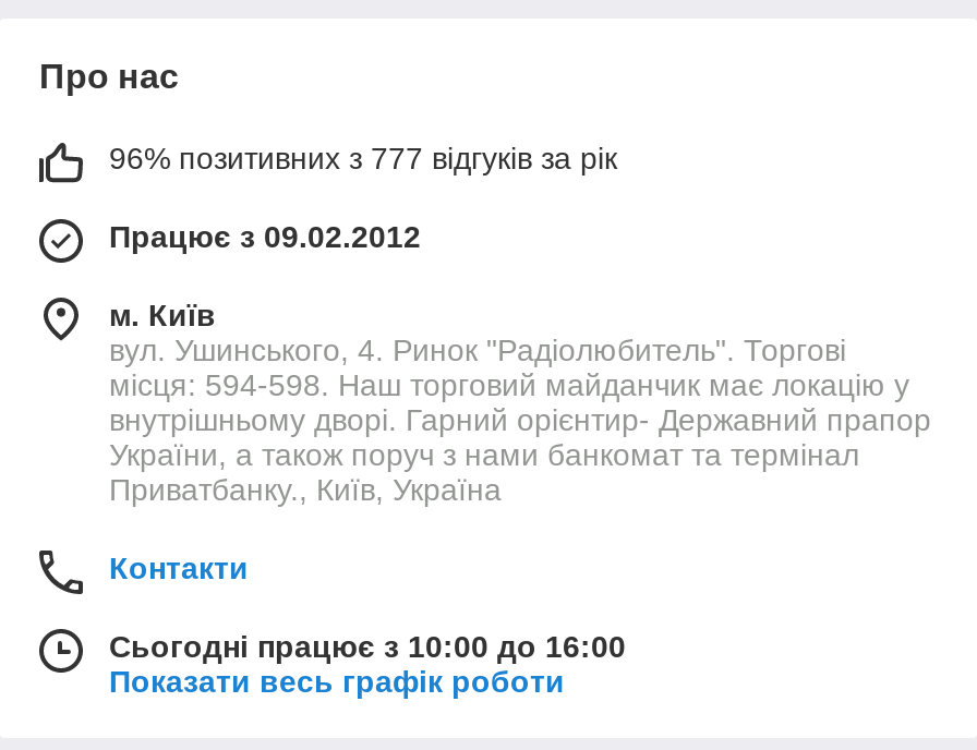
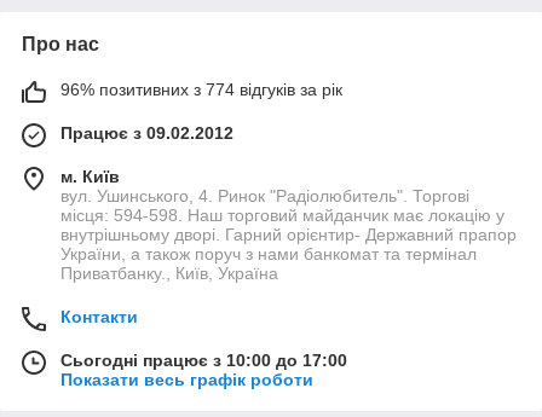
- 96% позитивних з 777 відгуків за рік
+ 96% позитивних з 774 відгуків за рік

- Сьогодні працює з 10:00 до 16:00
+ Сьогодні працює з 10:00 до 17:00
